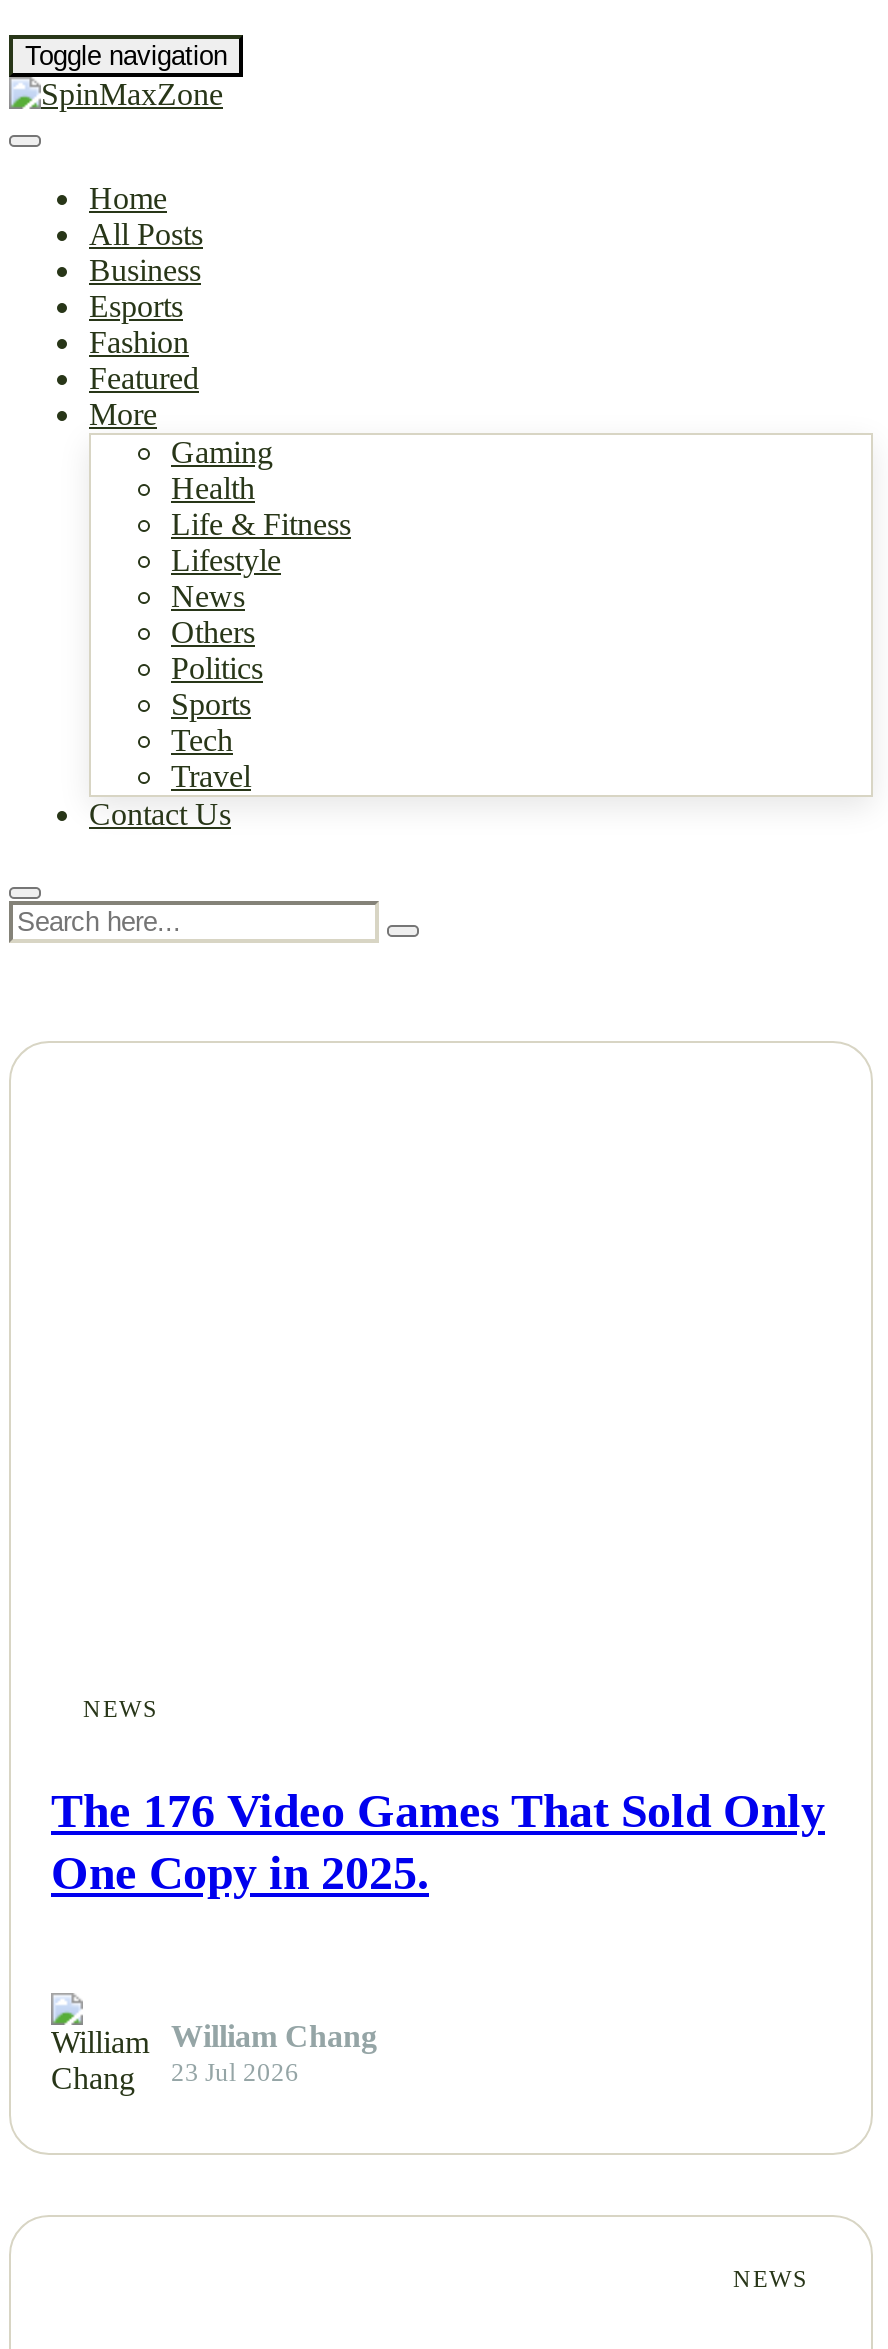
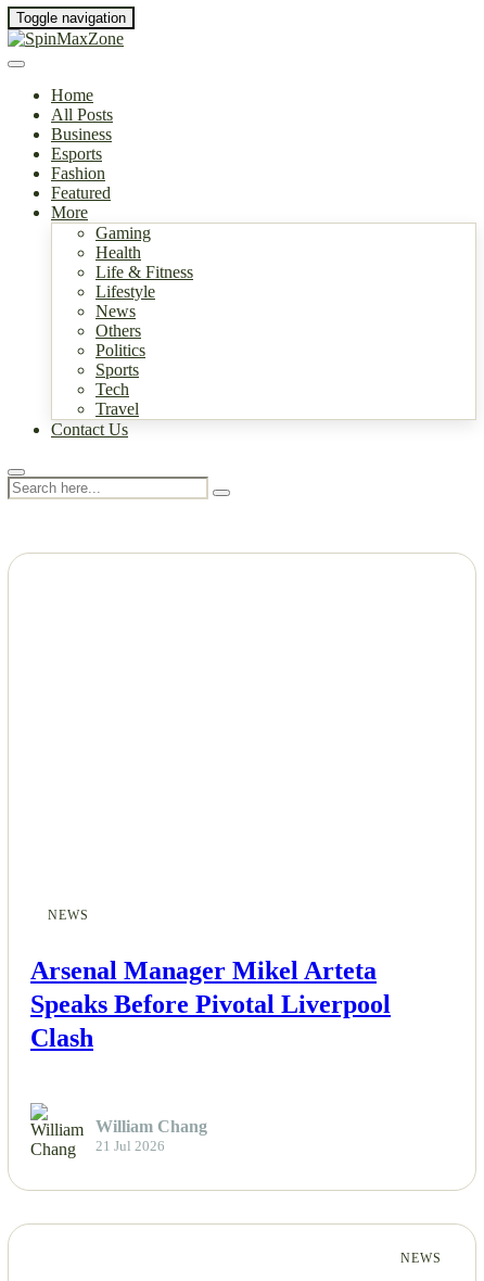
- The 176 Video Games That Sold Only
- One Copy in 2025.
+ Arsenal Manager Mikel Arteta
+ Speaks Before Pivotal Liverpool
+ Clash

- 23 Jul 2026
+ 21 Jul 2026
